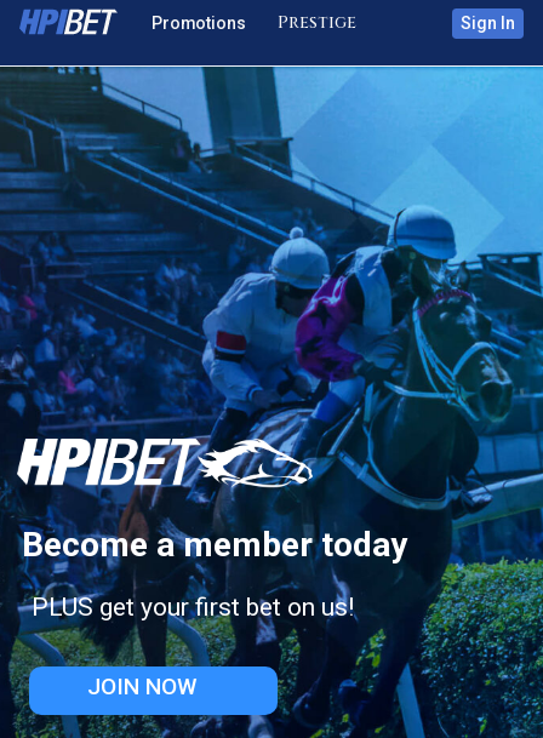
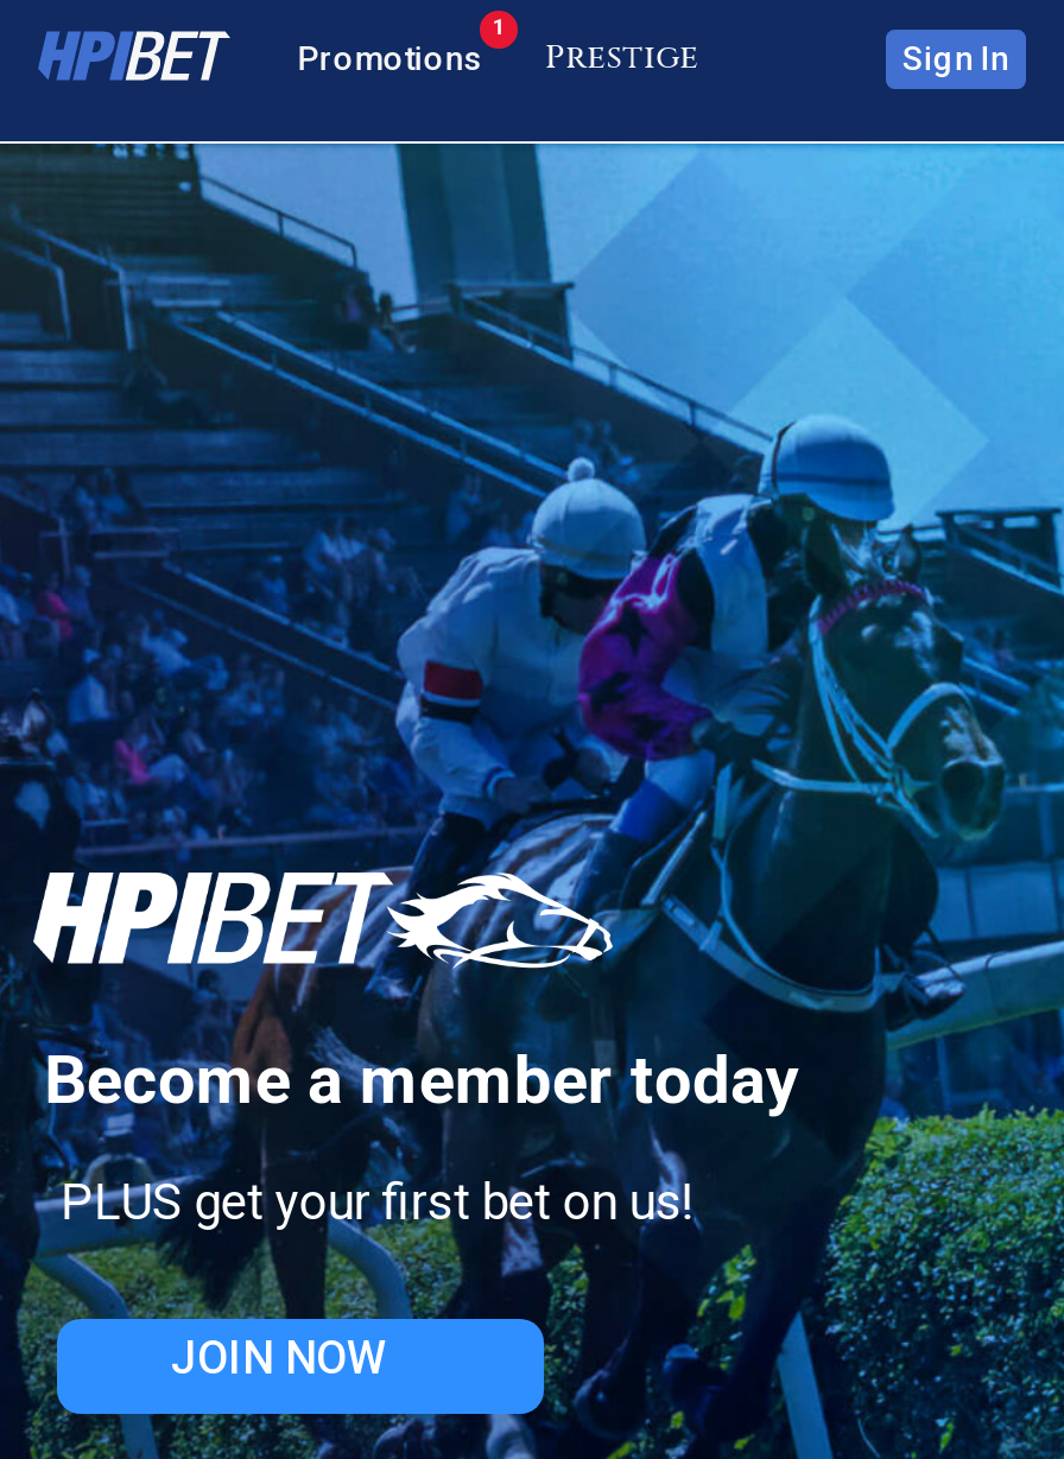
+ 1
